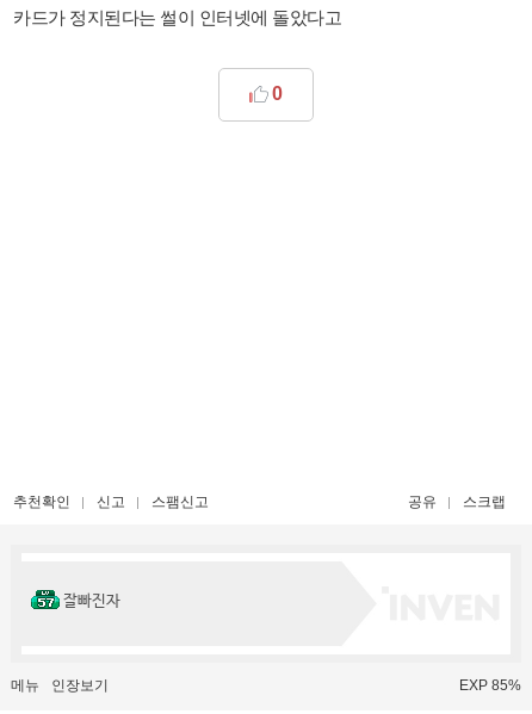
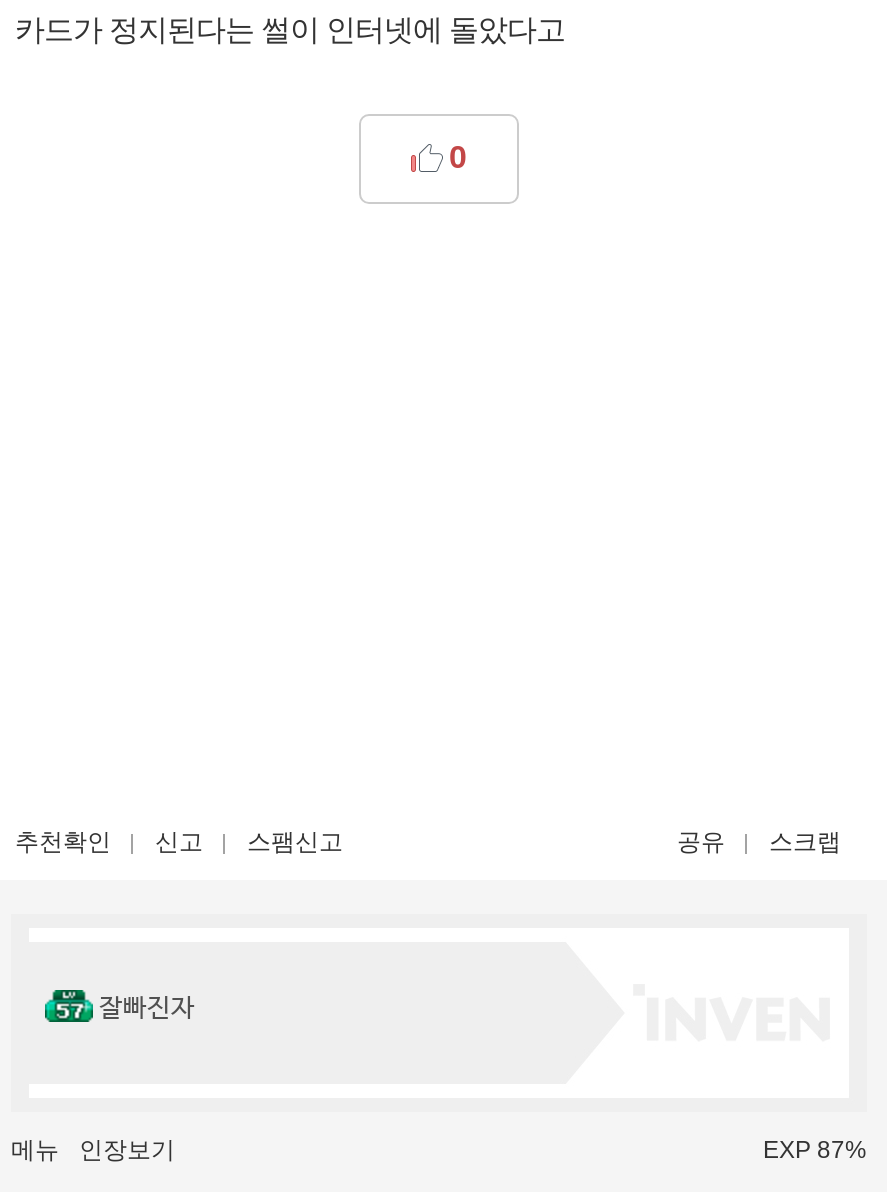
- EXP 85%
+ EXP 87%
